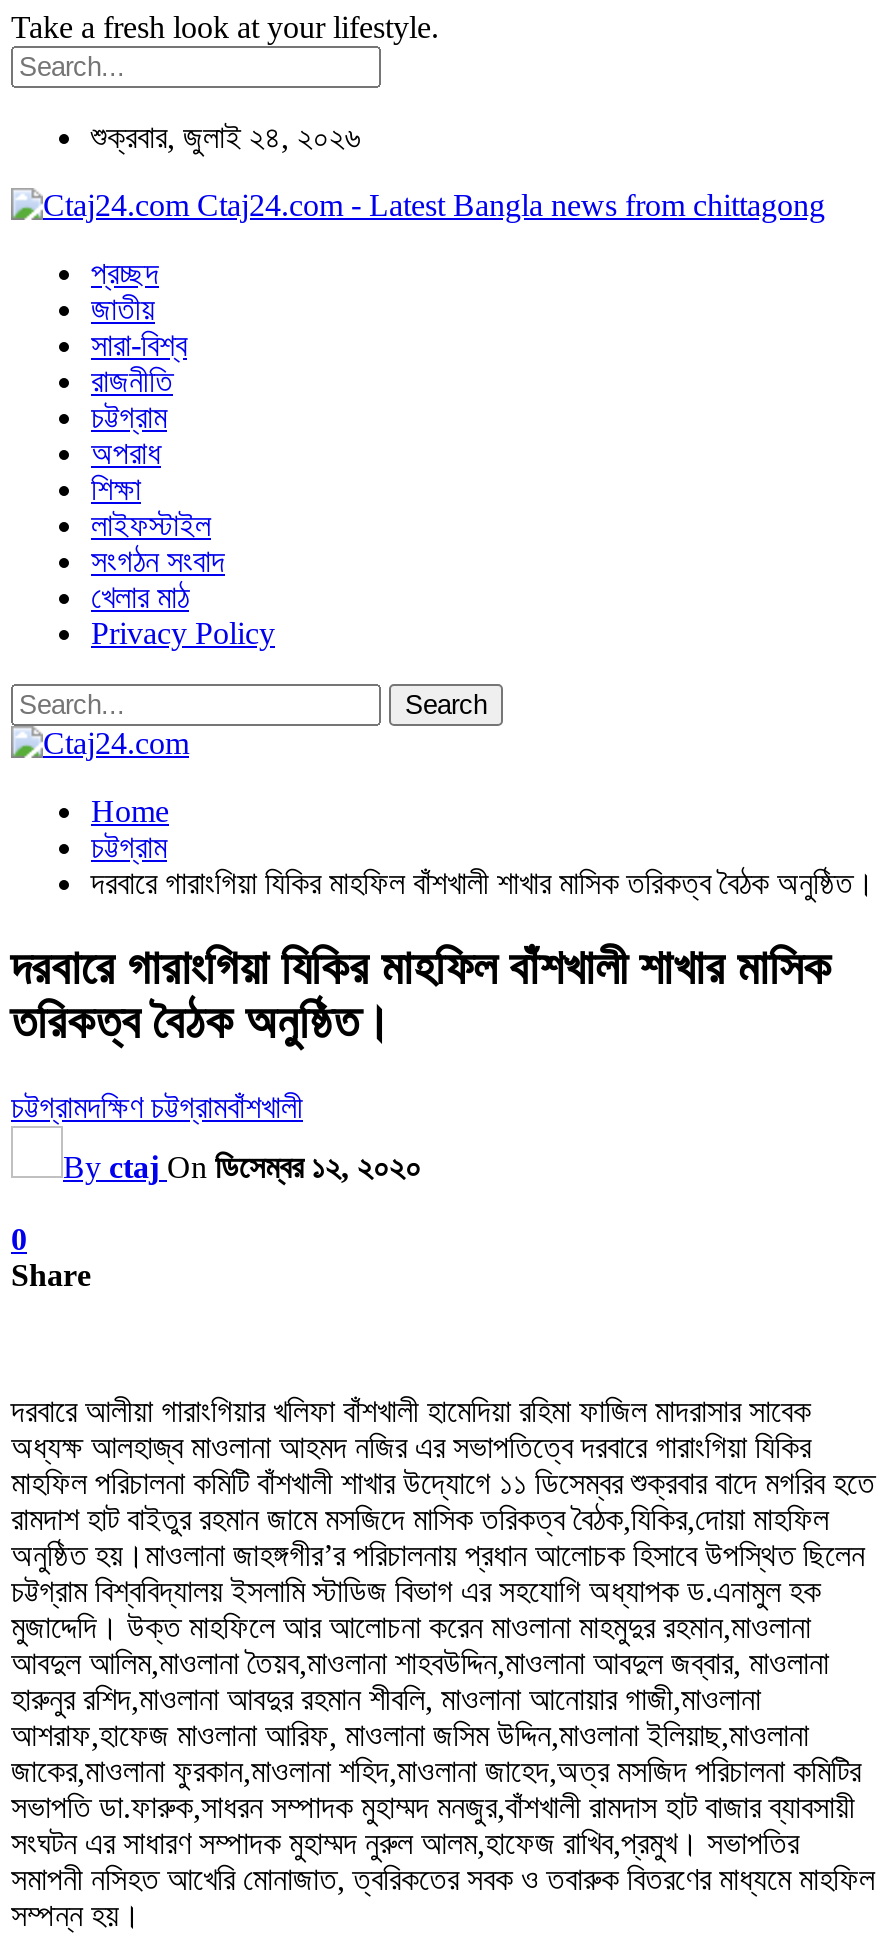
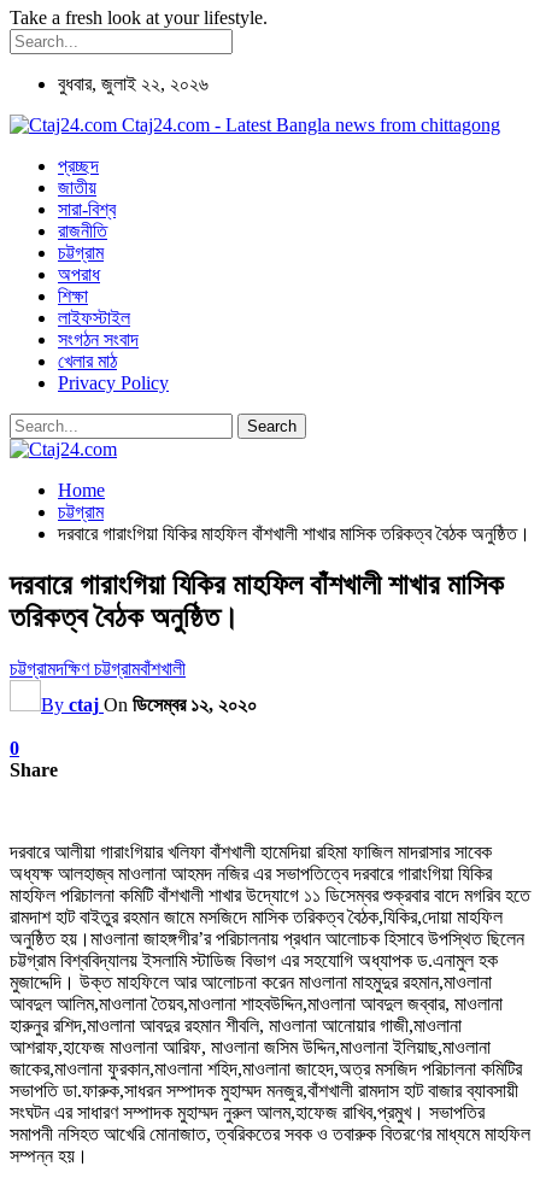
- শুক্রবার, জুলাই ২৪, ২০২৬
+ বুধবার, জুলাই ২২, ২০২৬
